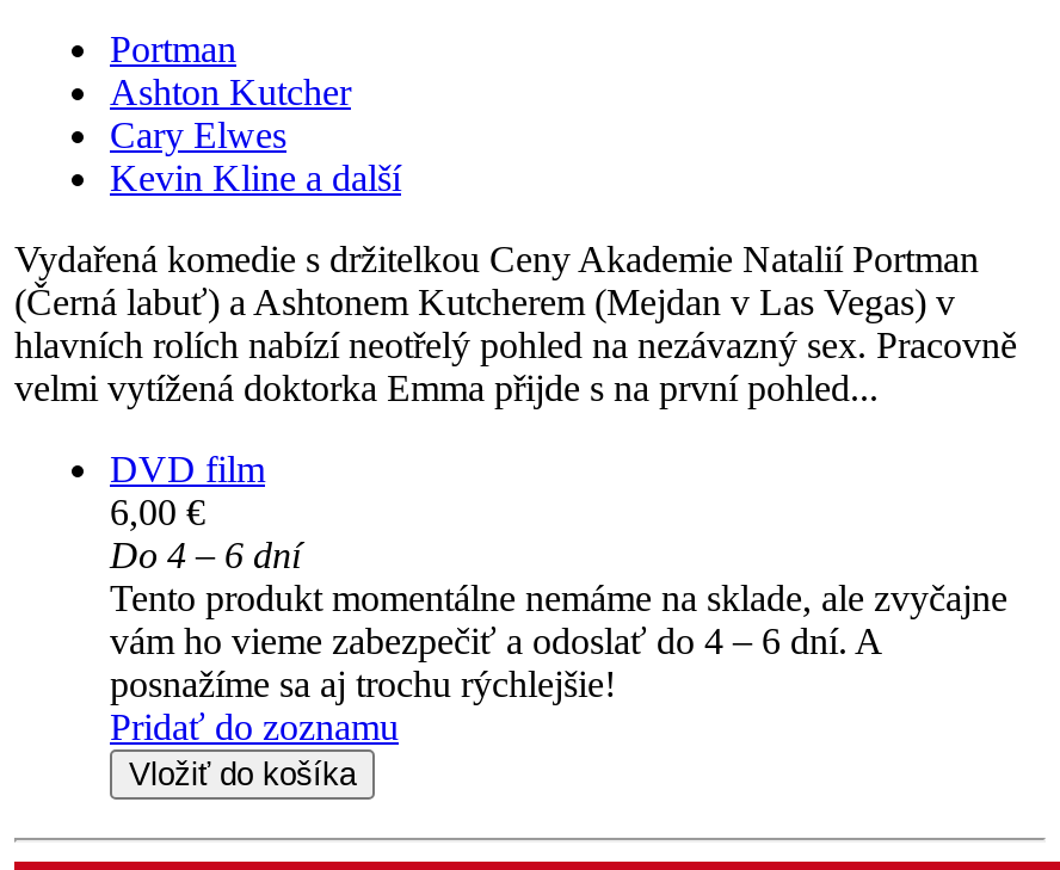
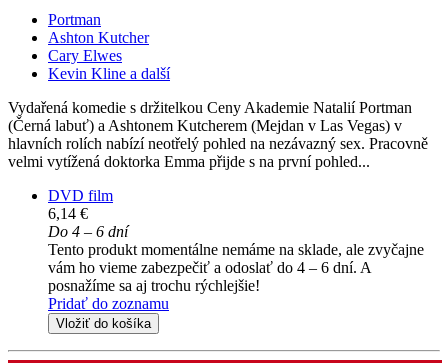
- 6,00 €
+ 6,14 €
